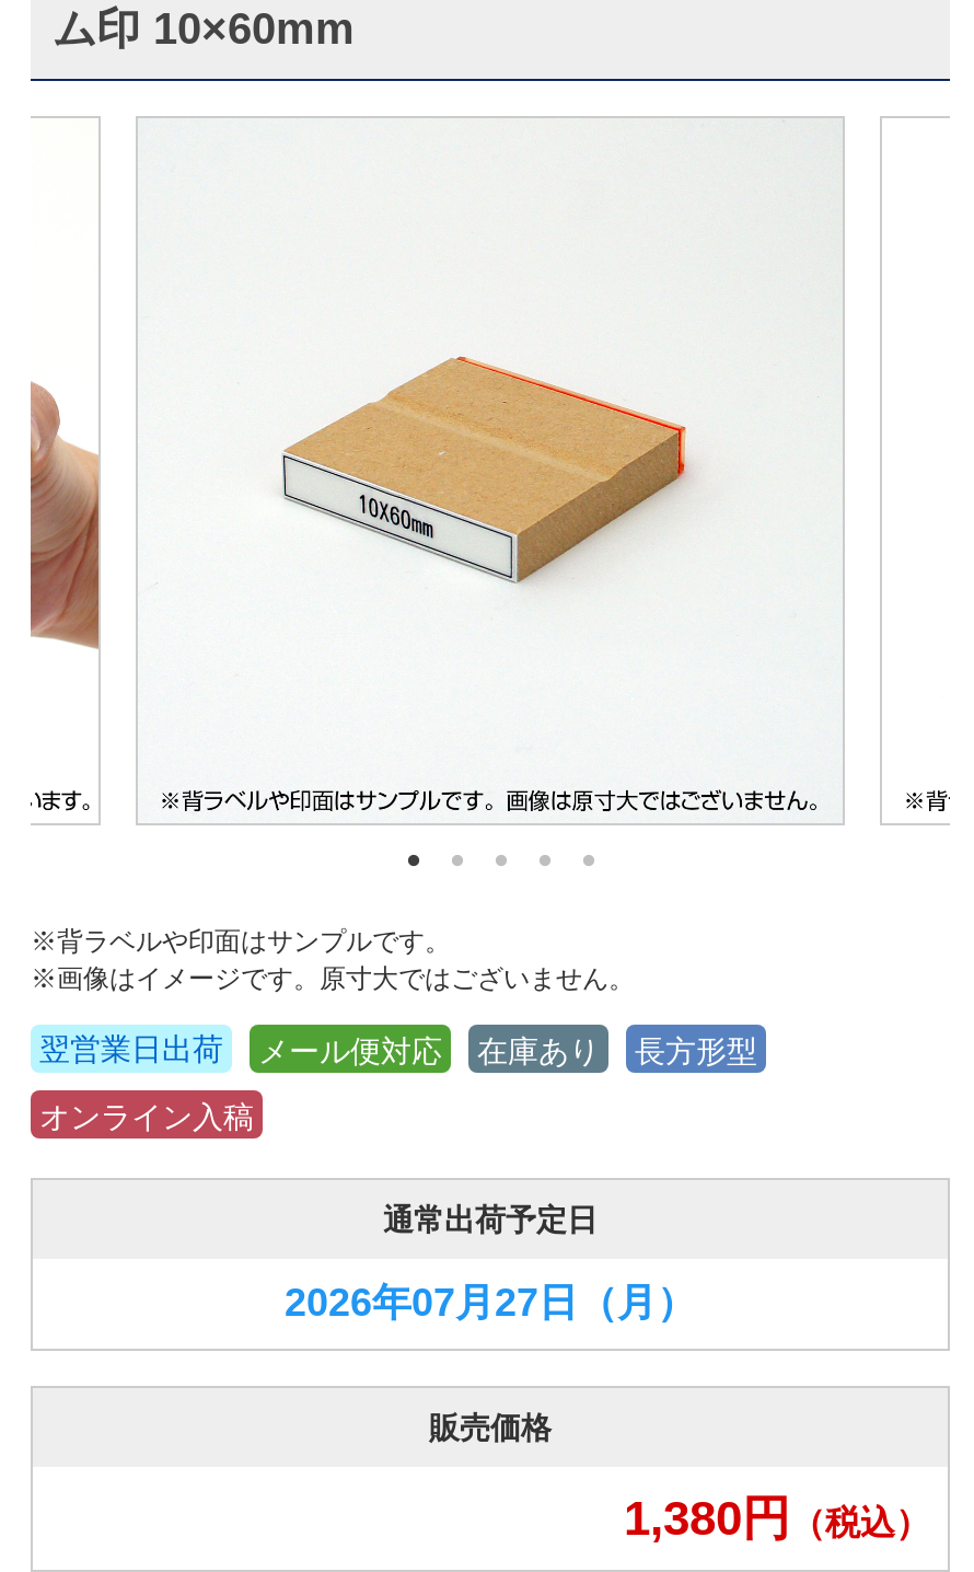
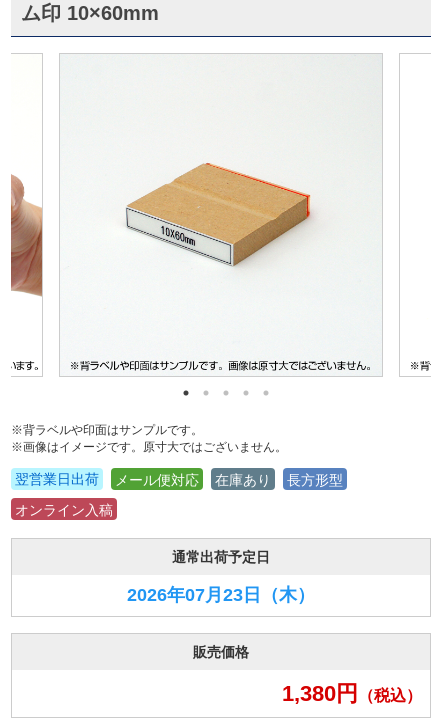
- 2026年07月27日（月）
+ 2026年07月23日（木）
